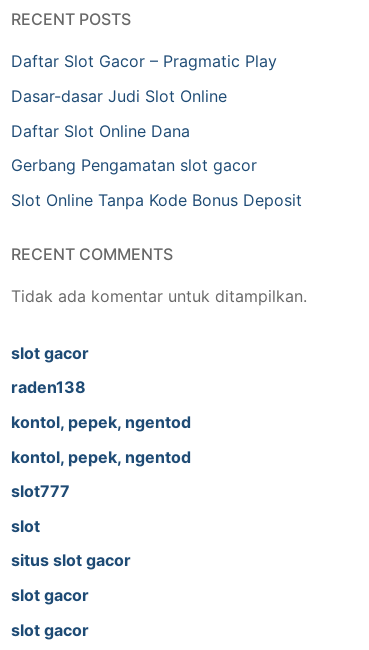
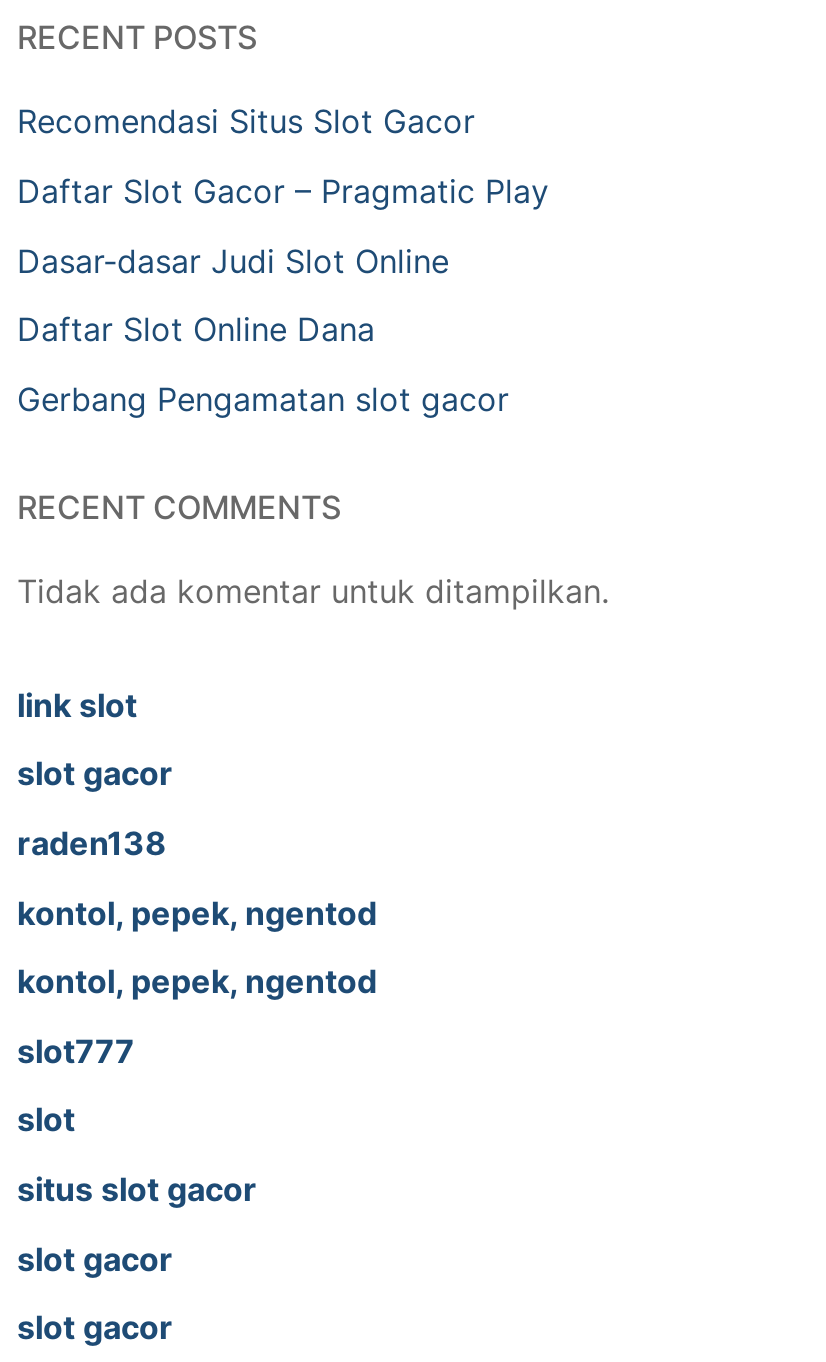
+ Recomendasi Situs Slot Gacor

- Slot Online Tanpa Kode Bonus Deposit

+ link slot
